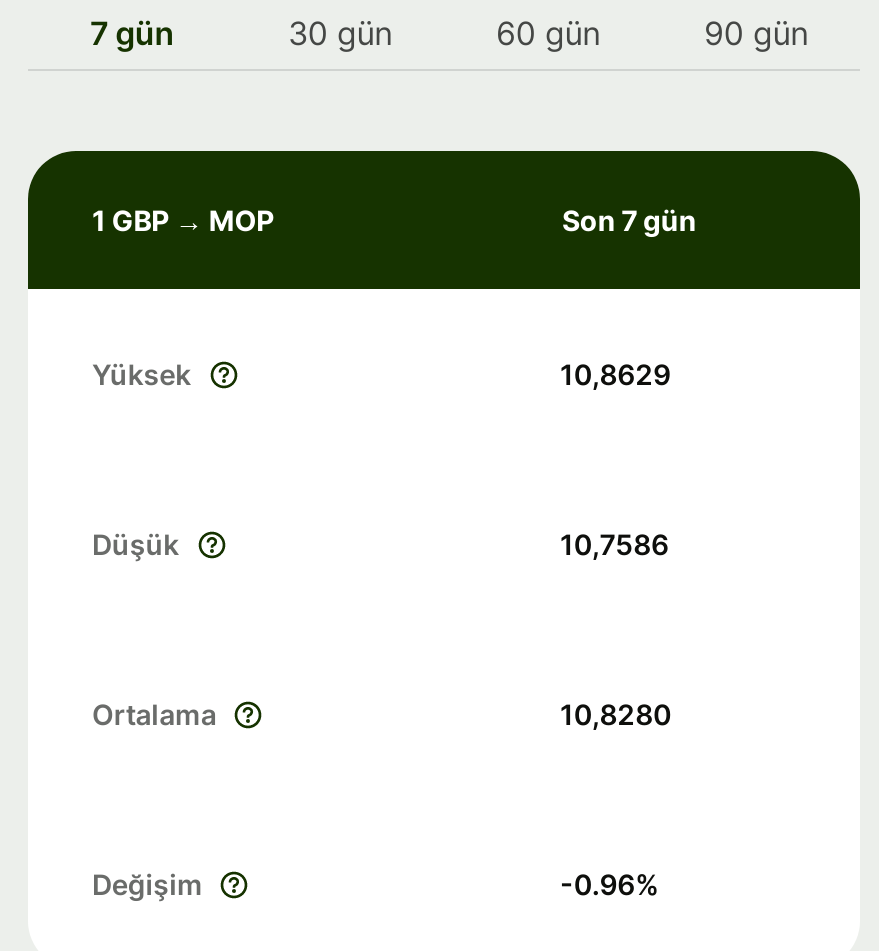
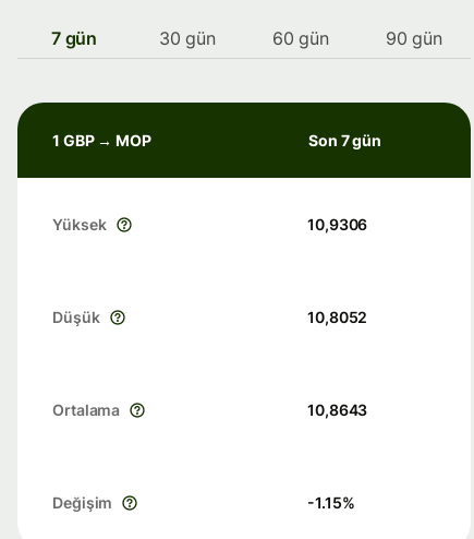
- 10,8629
+ 10,9306

- 10,7586
+ 10,8052

- 10,8280
+ 10,8643

- -0.96%
+ -1.15%
